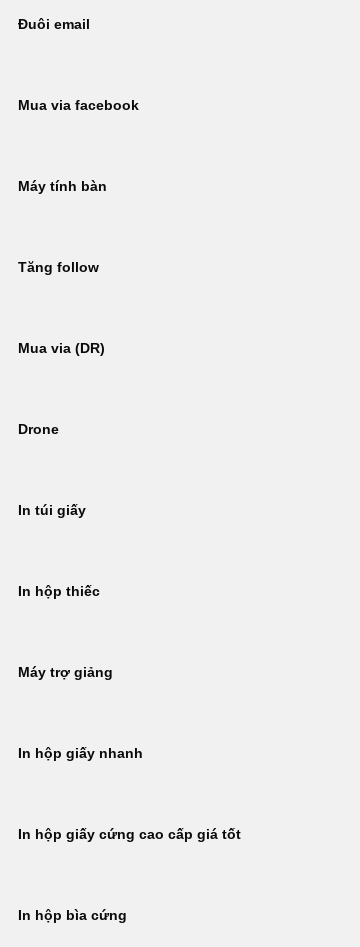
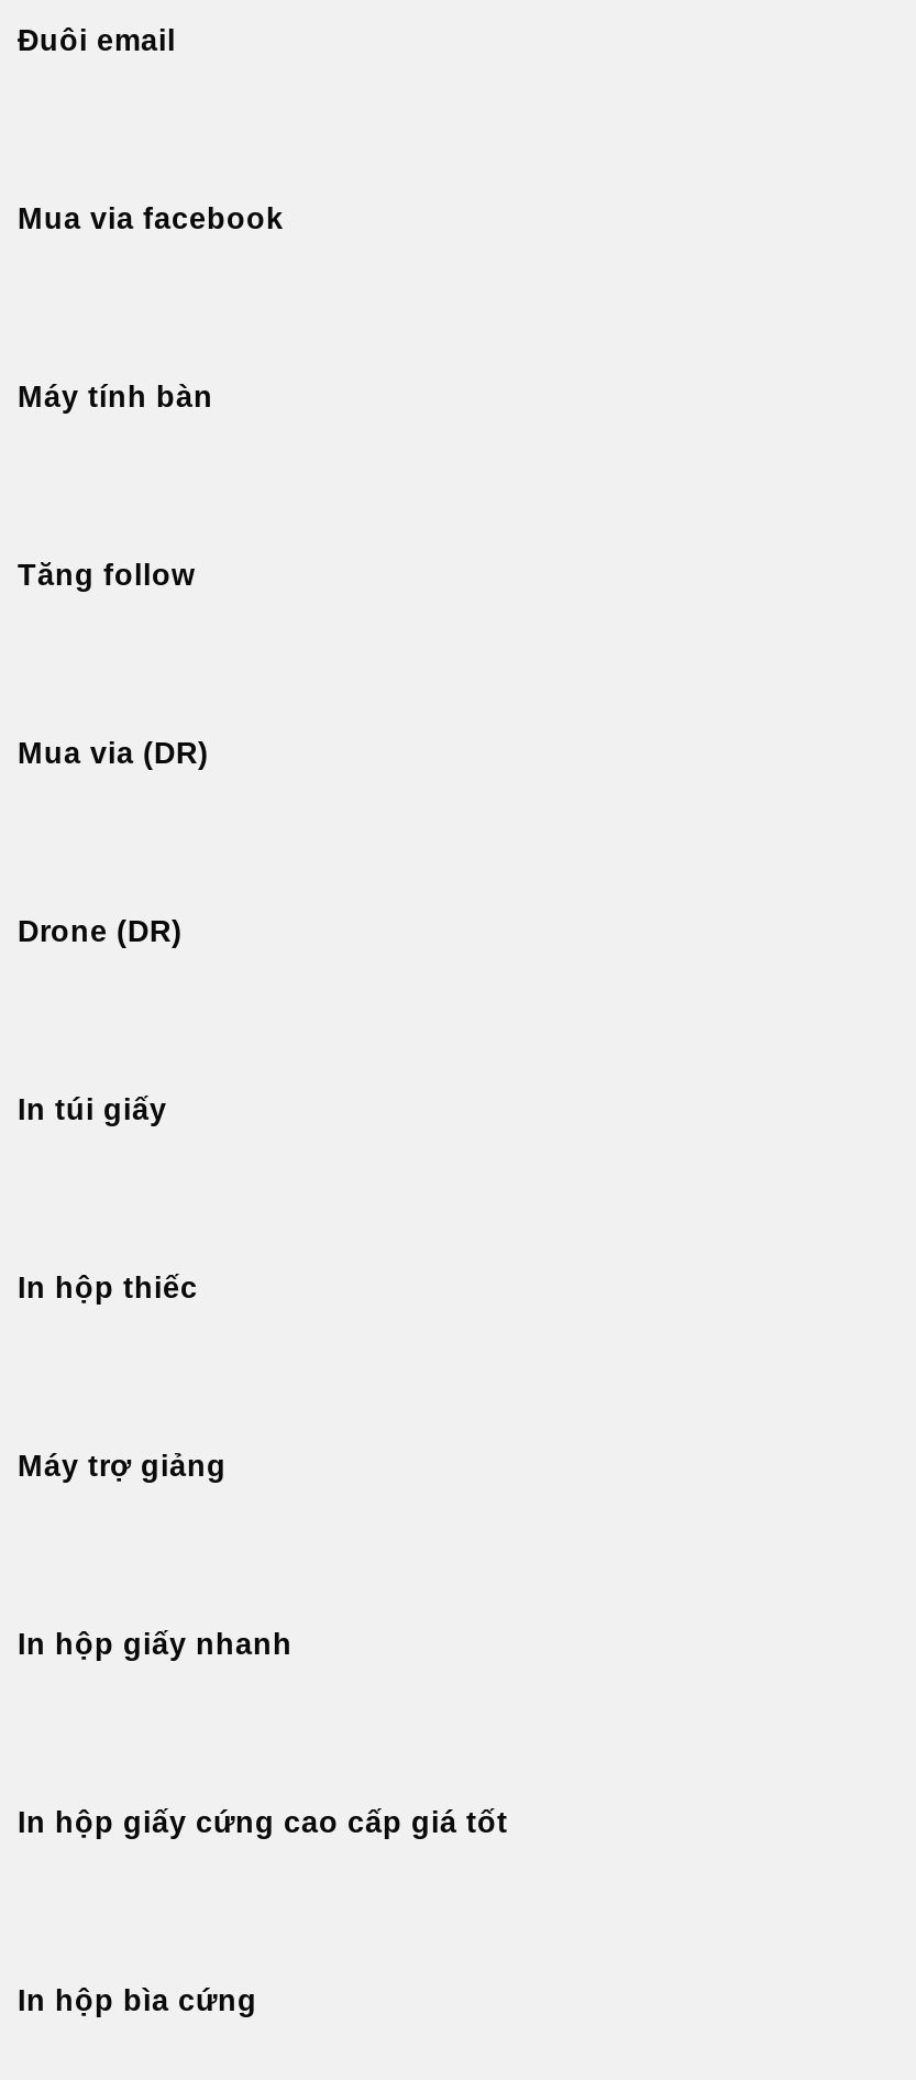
- Drone
+ Drone (DR)
